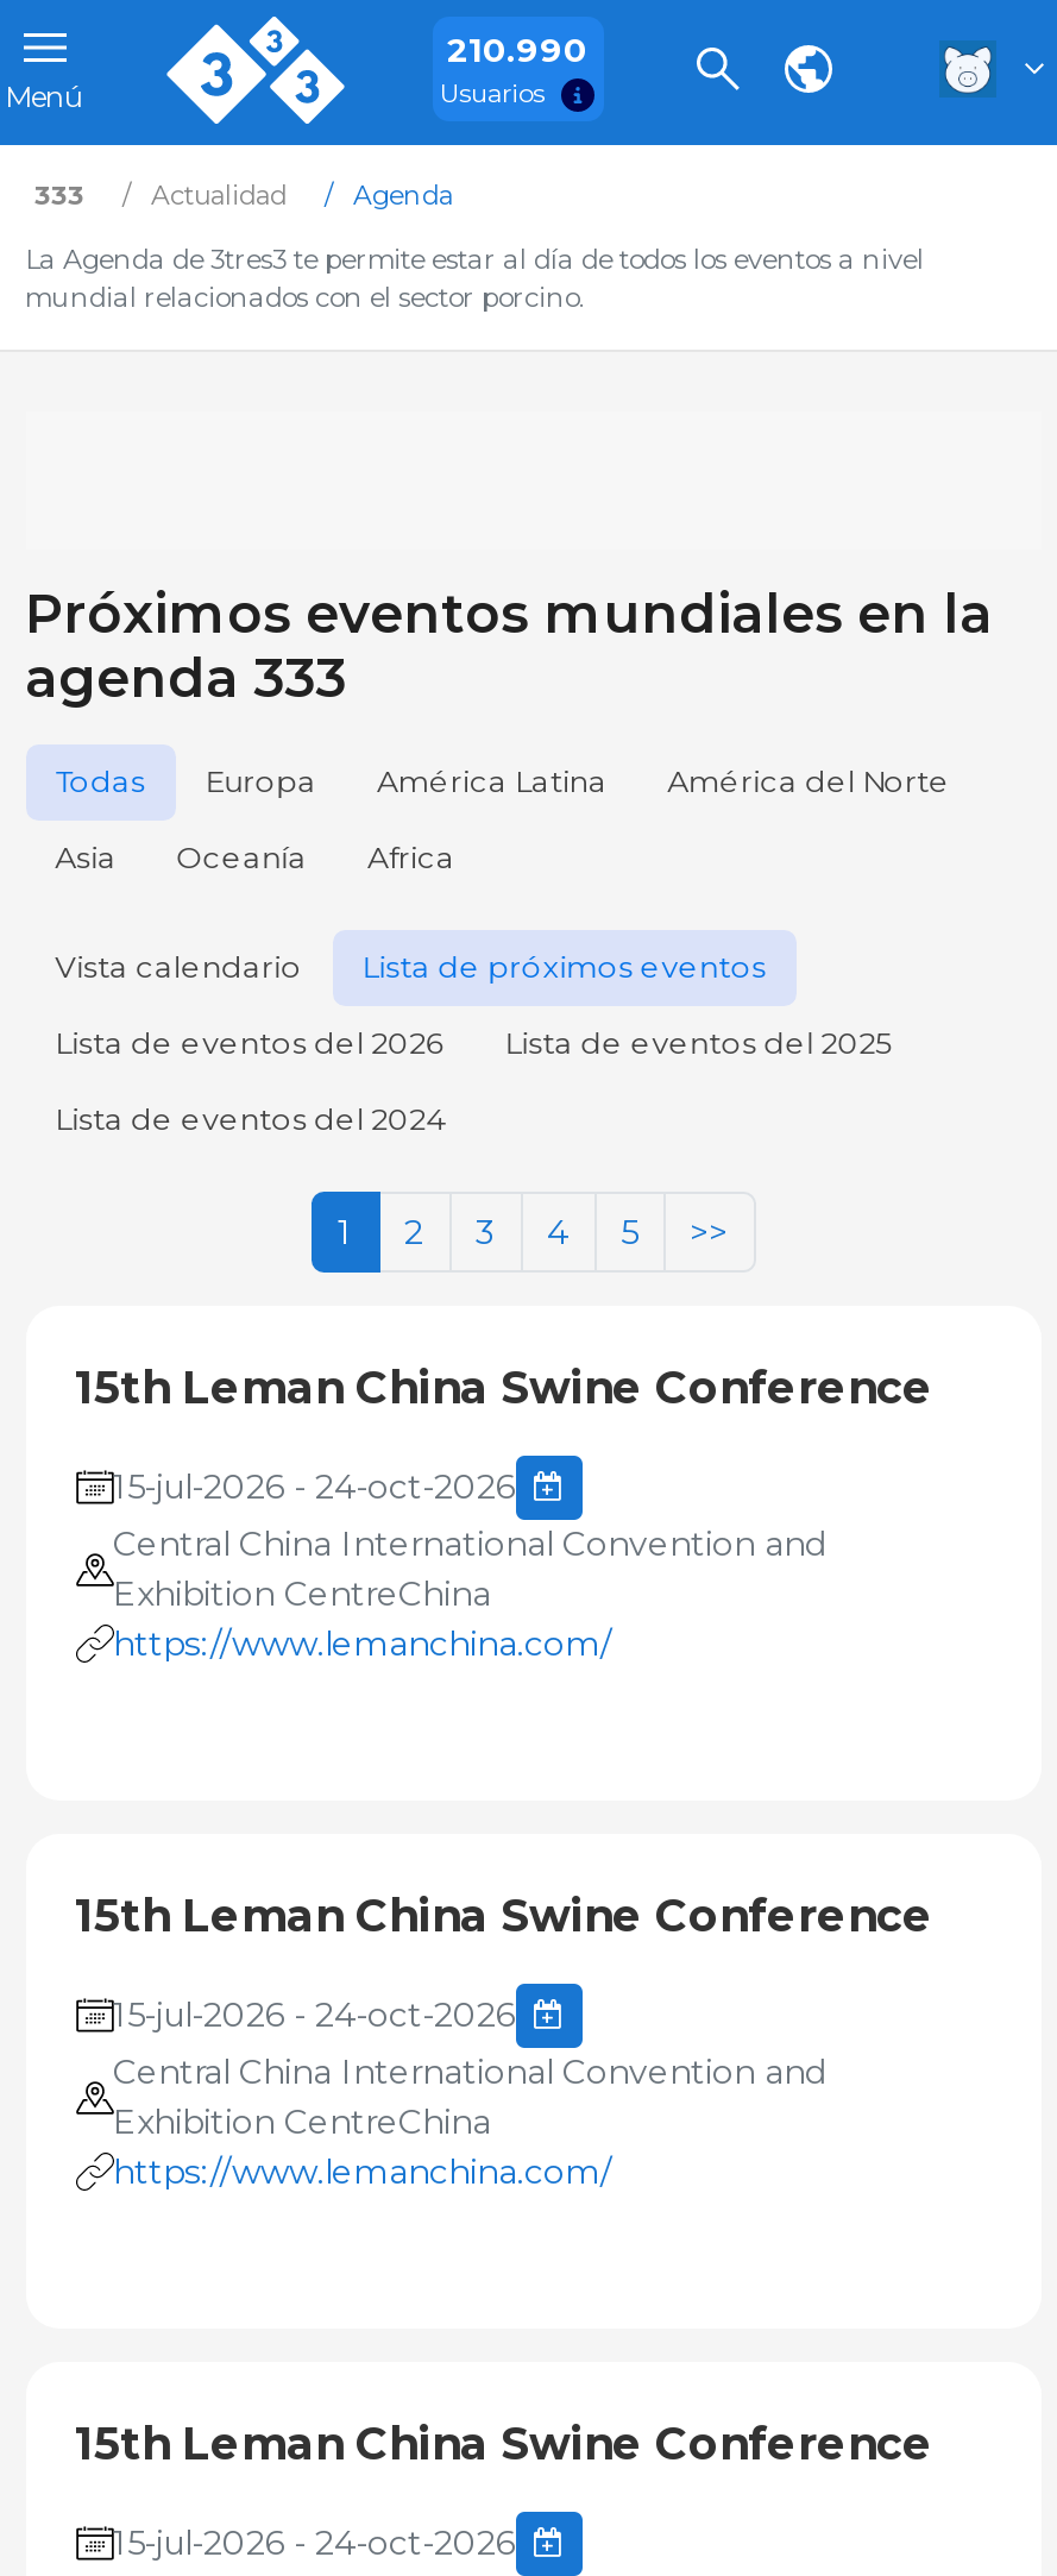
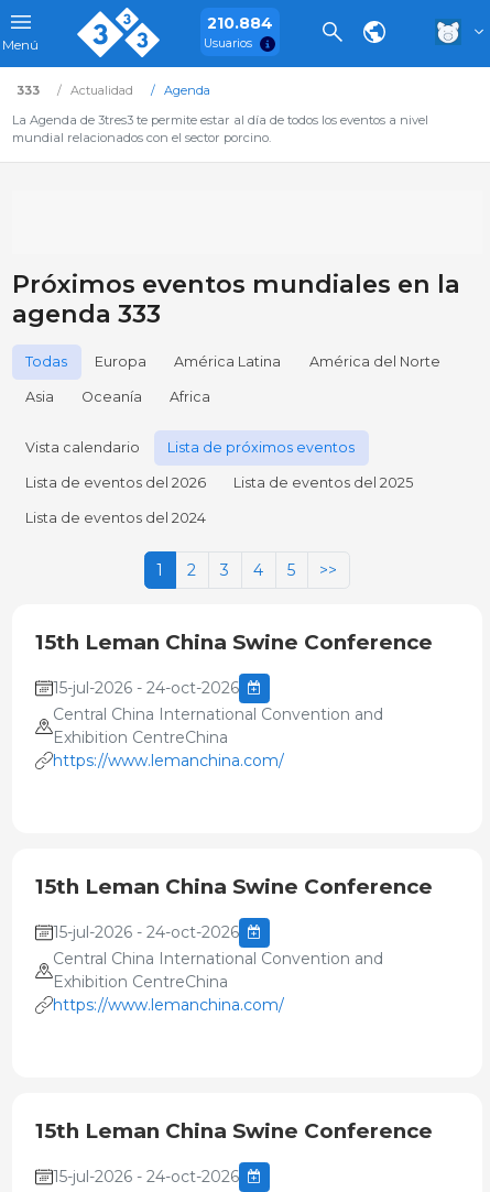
- 210.990
+ 210.884
